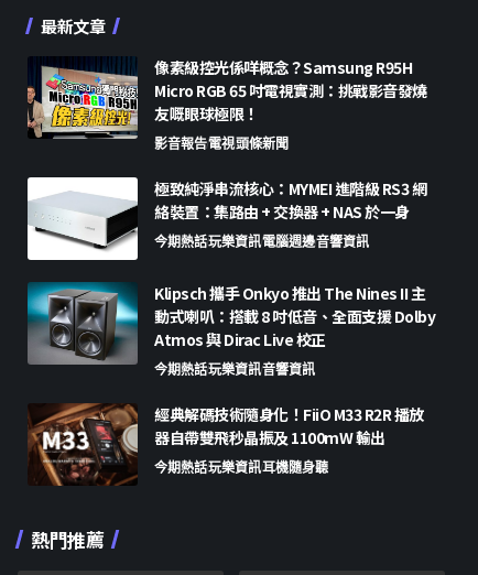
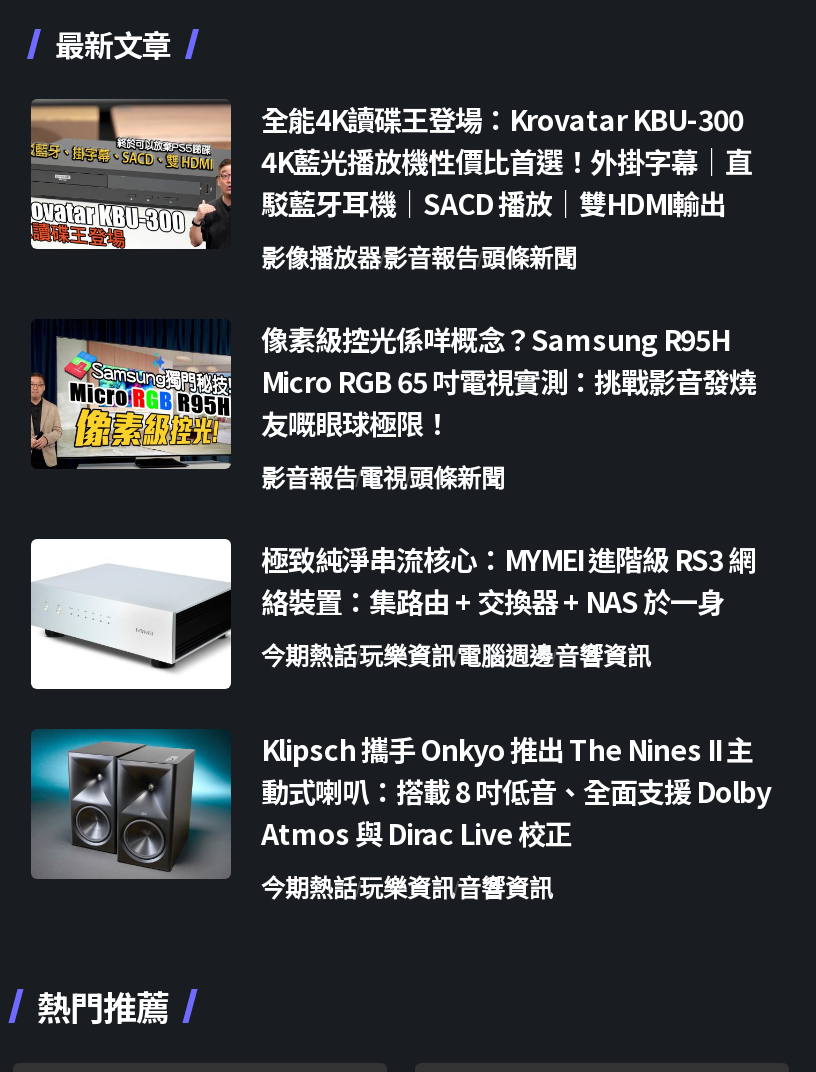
+ [image]
+ 全能4K讀碟王登場：Krovatar KBU-300
+ 4K藍光播放機性價比首選！外掛字幕｜直
+ 駁藍牙耳機｜SACD 播放｜雙HDMI輸出
+ 影像播放器影音報告頭條新聞

moved down: [image] | 像素級控光係咩概念？Samsung R95H | Micro RGB 65 吋電視實測：挑戰影音發燒 | ... | Atmos 與 Dirac Live 校正 | 今期熱話玩樂資訊音響資訊

- [image]
- 經典解碼技術隨身化！FiiO M33 R2R 播放
- 器自帶雙飛秒晶振及 1100mW 輸出
- 今期熱話玩樂資訊耳機隨身聽
